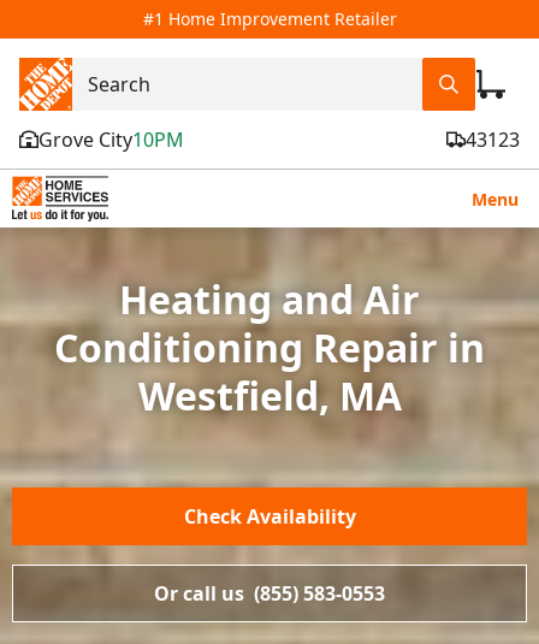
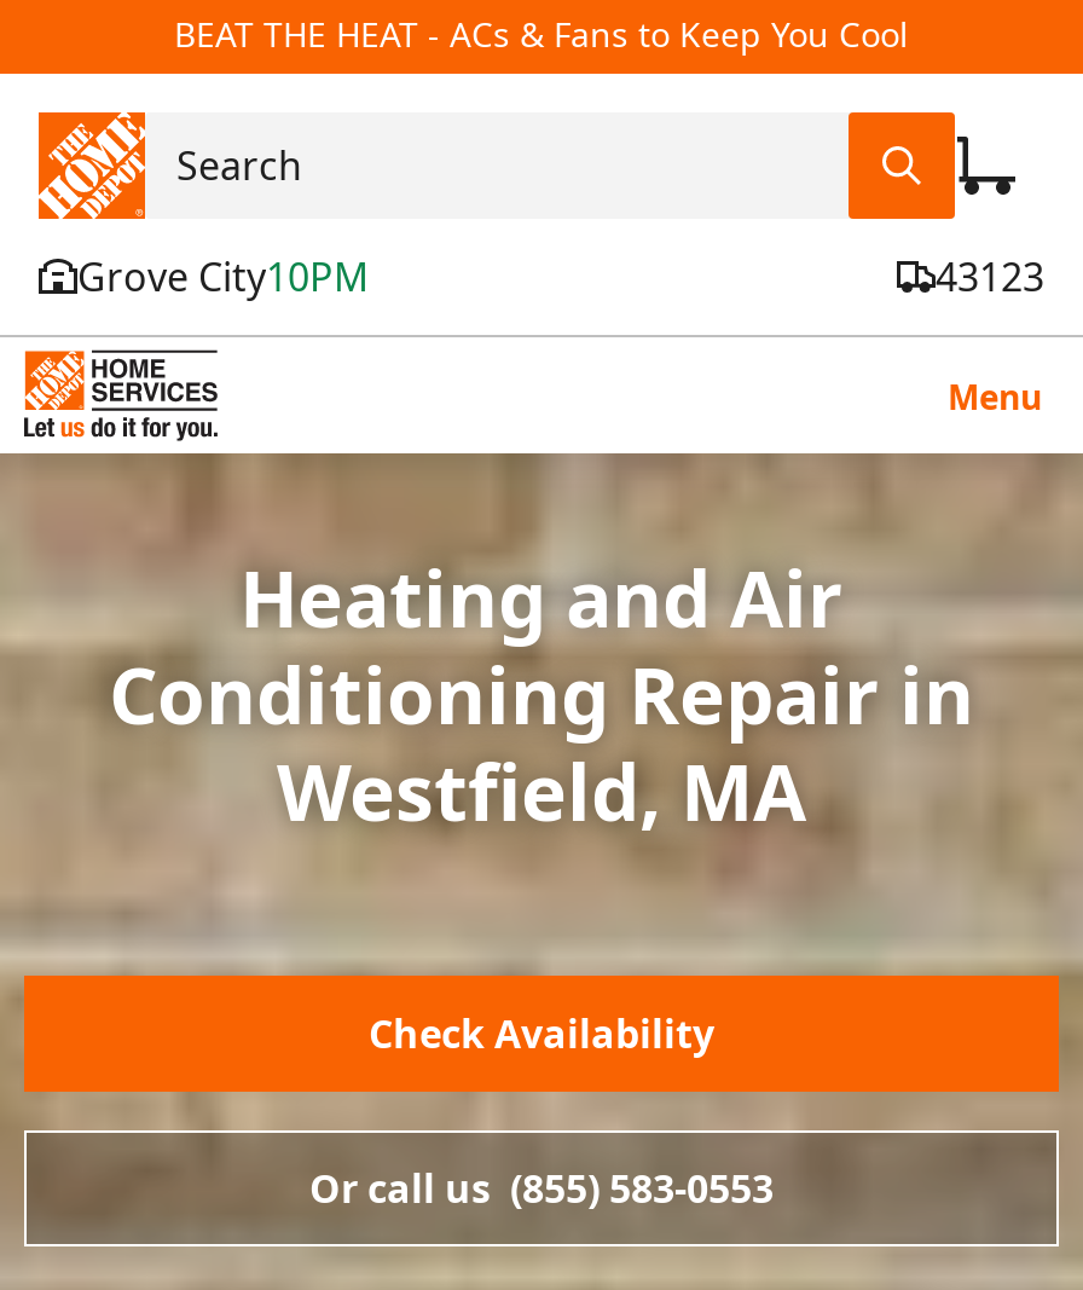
- #1 Home Improvement Retailer
+ BEAT THE HEAT - ACs & Fans to Keep You Cool
